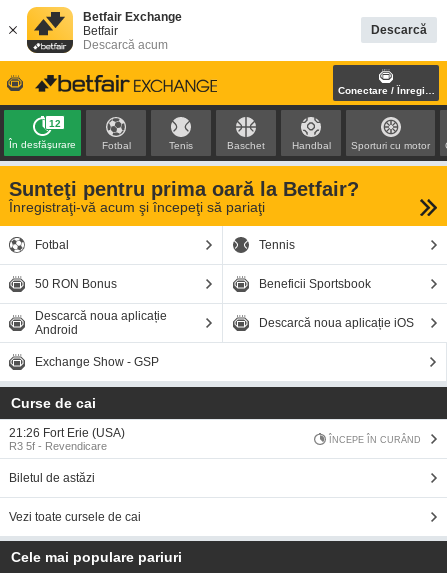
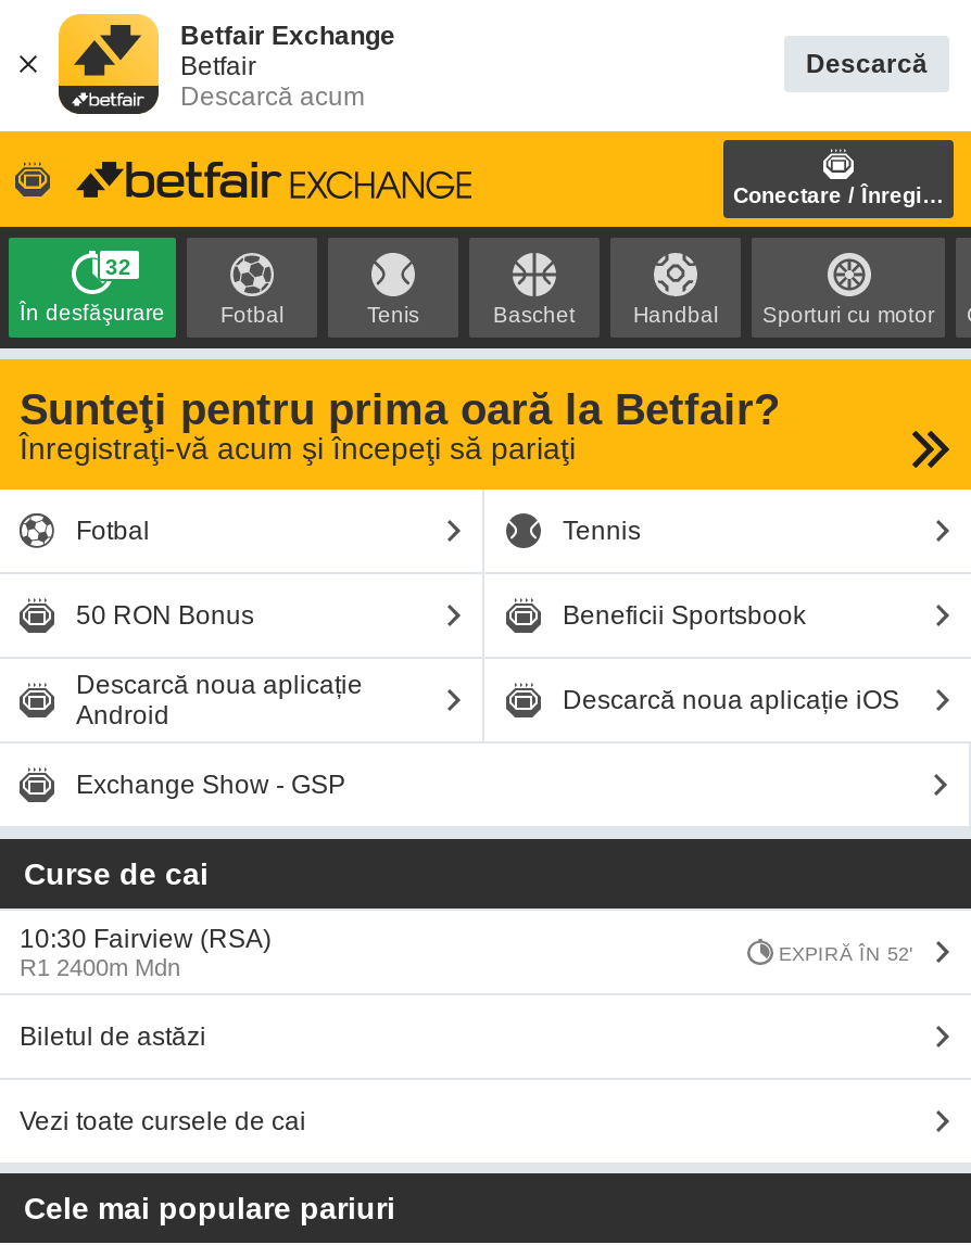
- 12
+ 32

- 21:26 Fort Erie (USA)
- R3 5f - Revendicare
+ 10:30 Fairview (RSA)
+ R1 2400m Mdn

- ÎNCEPE ÎN CURÂND
+ EXPIRĂ ÎN 52'
